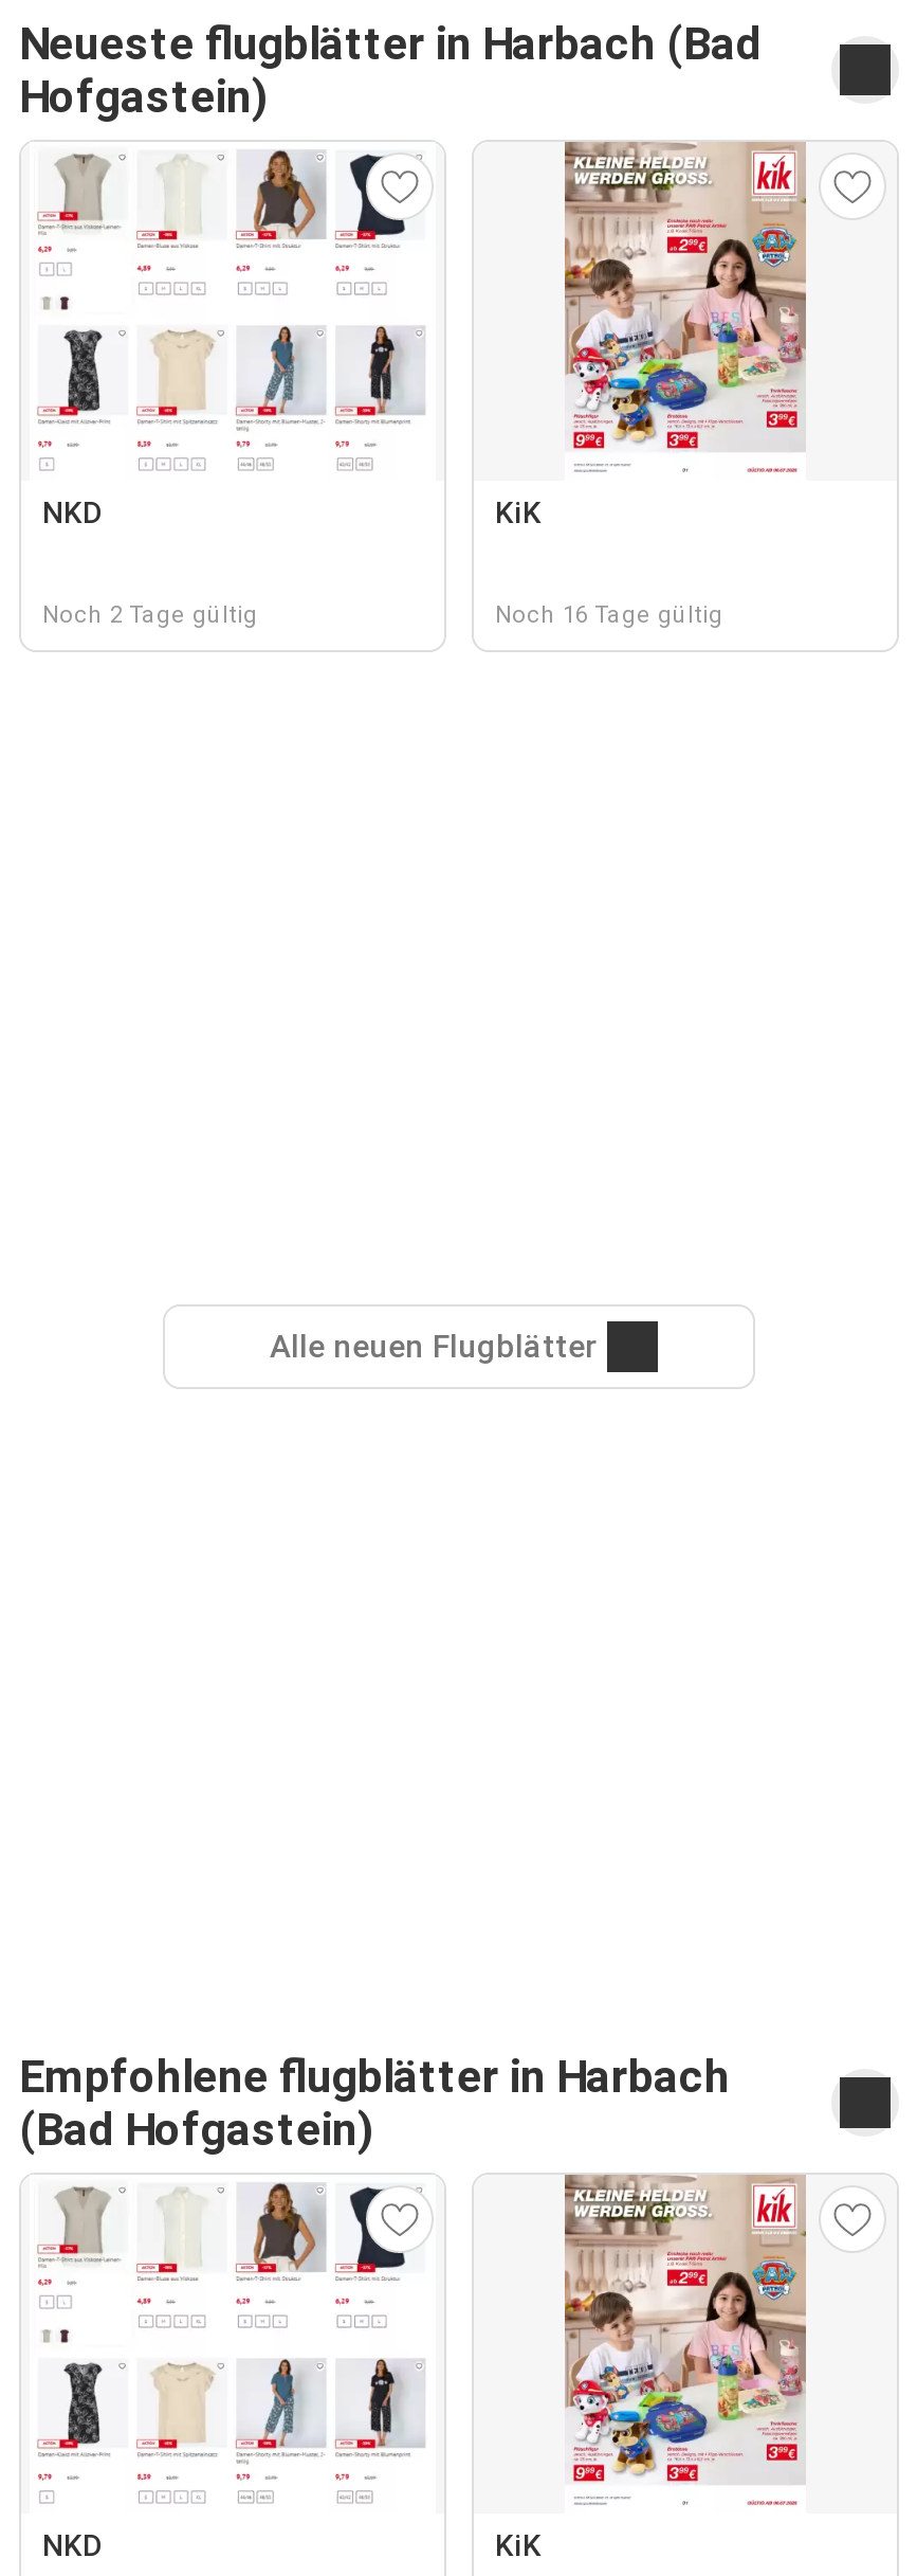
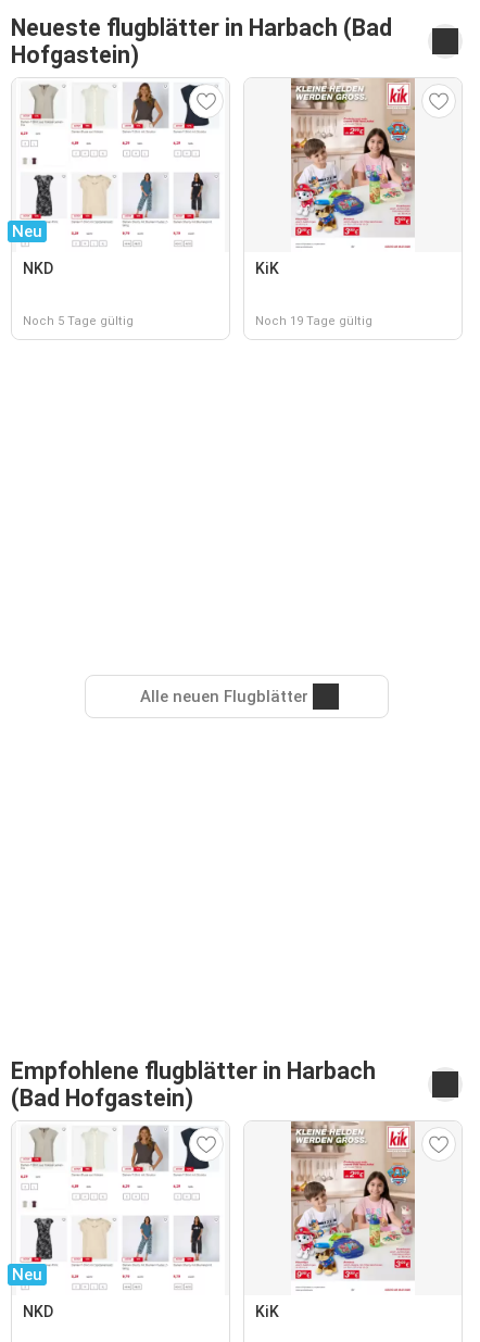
+ Neu

- Noch 2 Tage gültig
+ Noch 5 Tage gültig

- Noch 16 Tage gültig
+ Noch 19 Tage gültig

+ Neu
